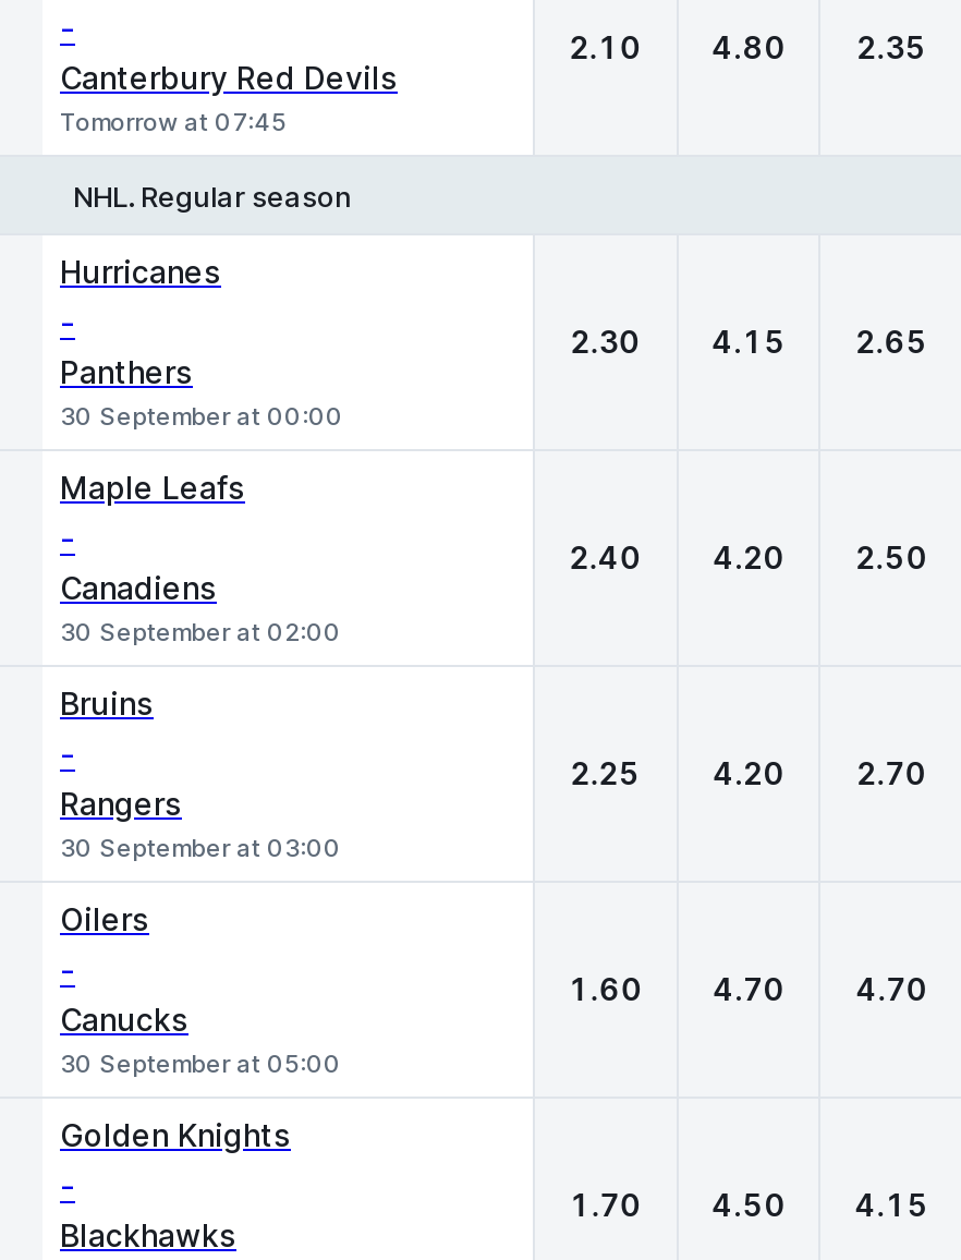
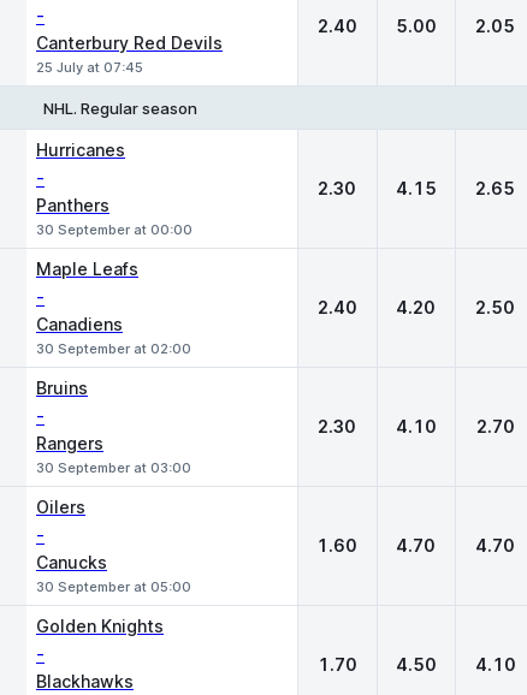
- 2.10
- 4.80
- 2.35
+ 2.40
+ 5.00
+ 2.05

- Tomorrow at 07:45
+ 25 July at 07:45

- 2.25
+ 2.30

- 4.20
+ 4.10

- 1.70 4.50 4.15
+ 1.70 4.50 4.10
